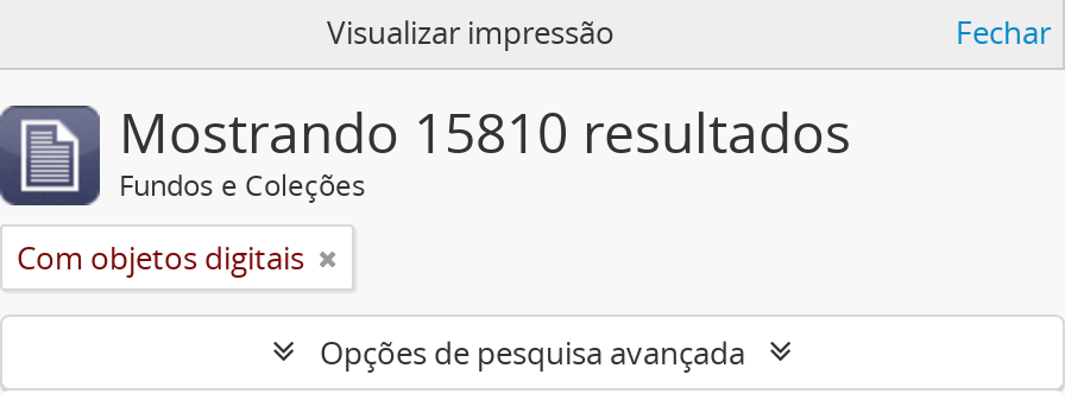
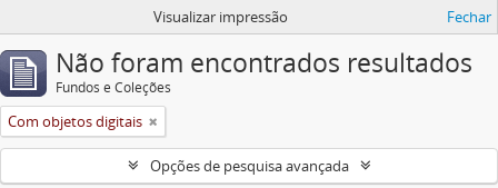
- Mostrando 15810 resultados
+ Não foram encontrados resultados
